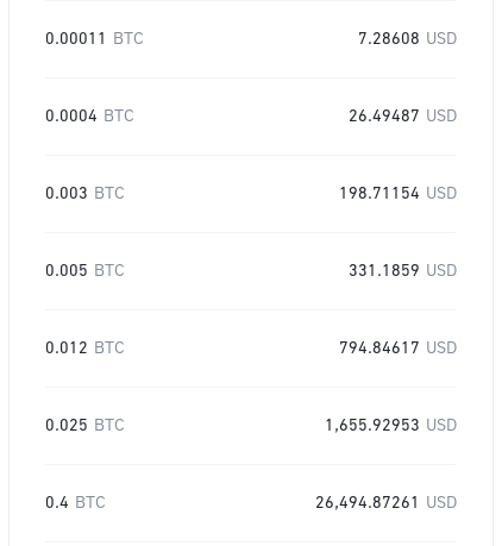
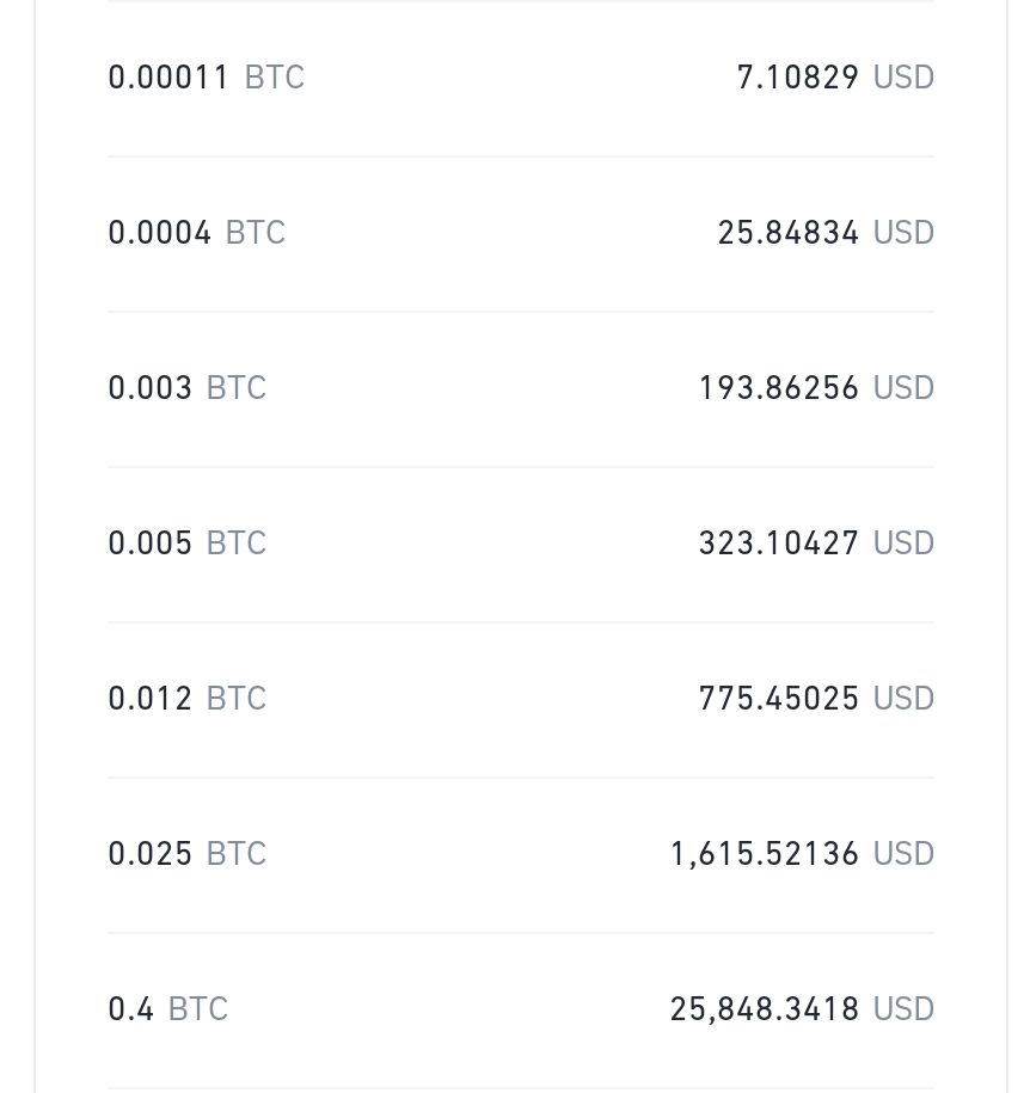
- 7.28608 USD
+ 7.10829 USD

- 26.49487 USD
+ 25.84834 USD

- 198.71154 USD
+ 193.86256 USD

- 331.1859 USD
+ 323.10427 USD

- 794.84617 USD
+ 775.45025 USD

- 1,655.92953 USD
+ 1,615.52136 USD

- 26,494.87261 USD
+ 25,848.3418 USD
